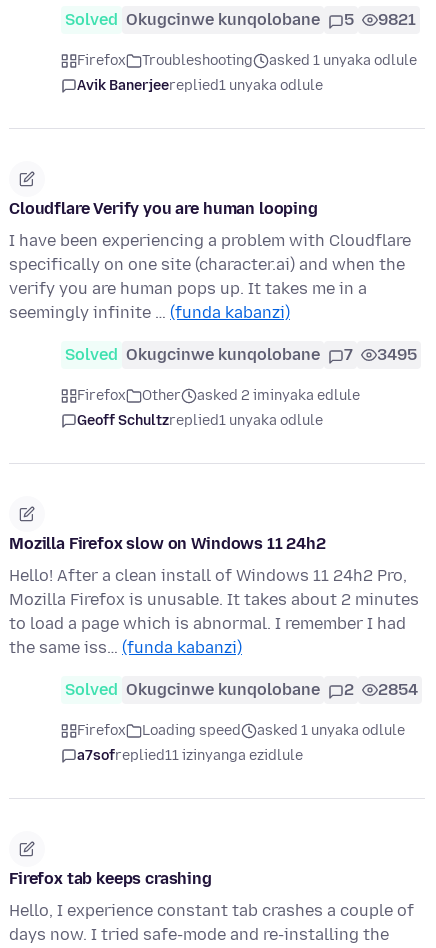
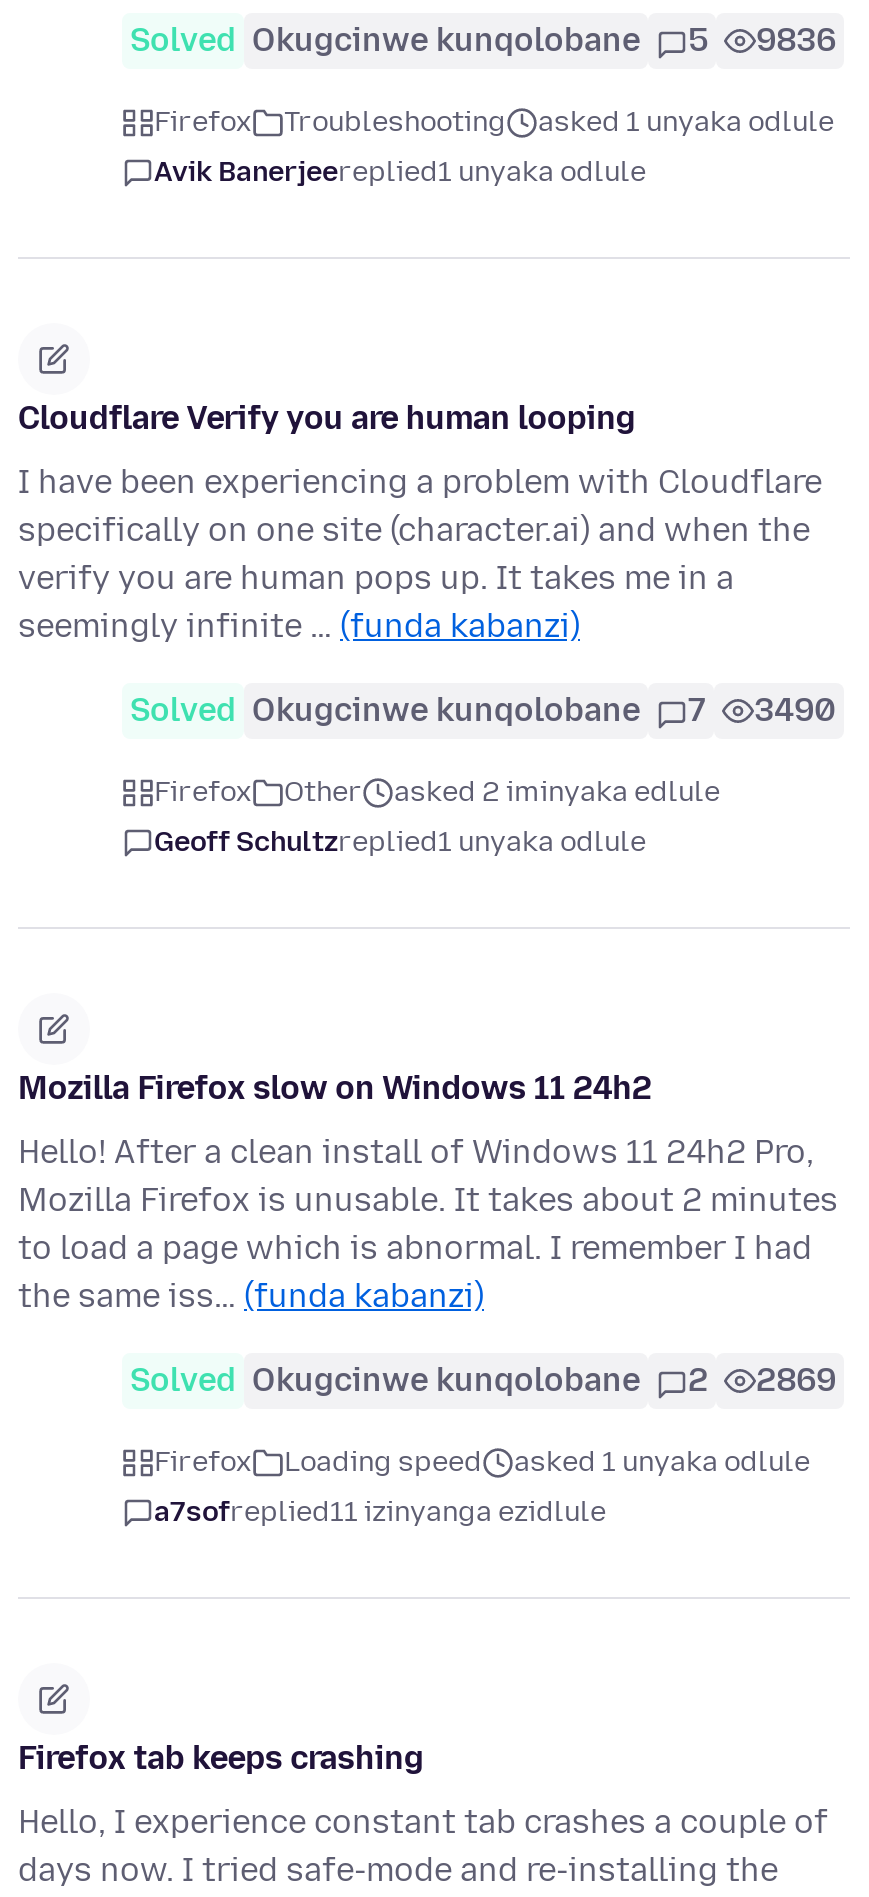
- Solved Okugcinwe kunqolobane 5 9821
+ Solved Okugcinwe kunqolobane 5 9836

- Solved Okugcinwe kunqolobane 7 3495
+ Solved Okugcinwe kunqolobane 7 3490

- Solved Okugcinwe kunqolobane 2 2854
+ Solved Okugcinwe kunqolobane 2 2869
